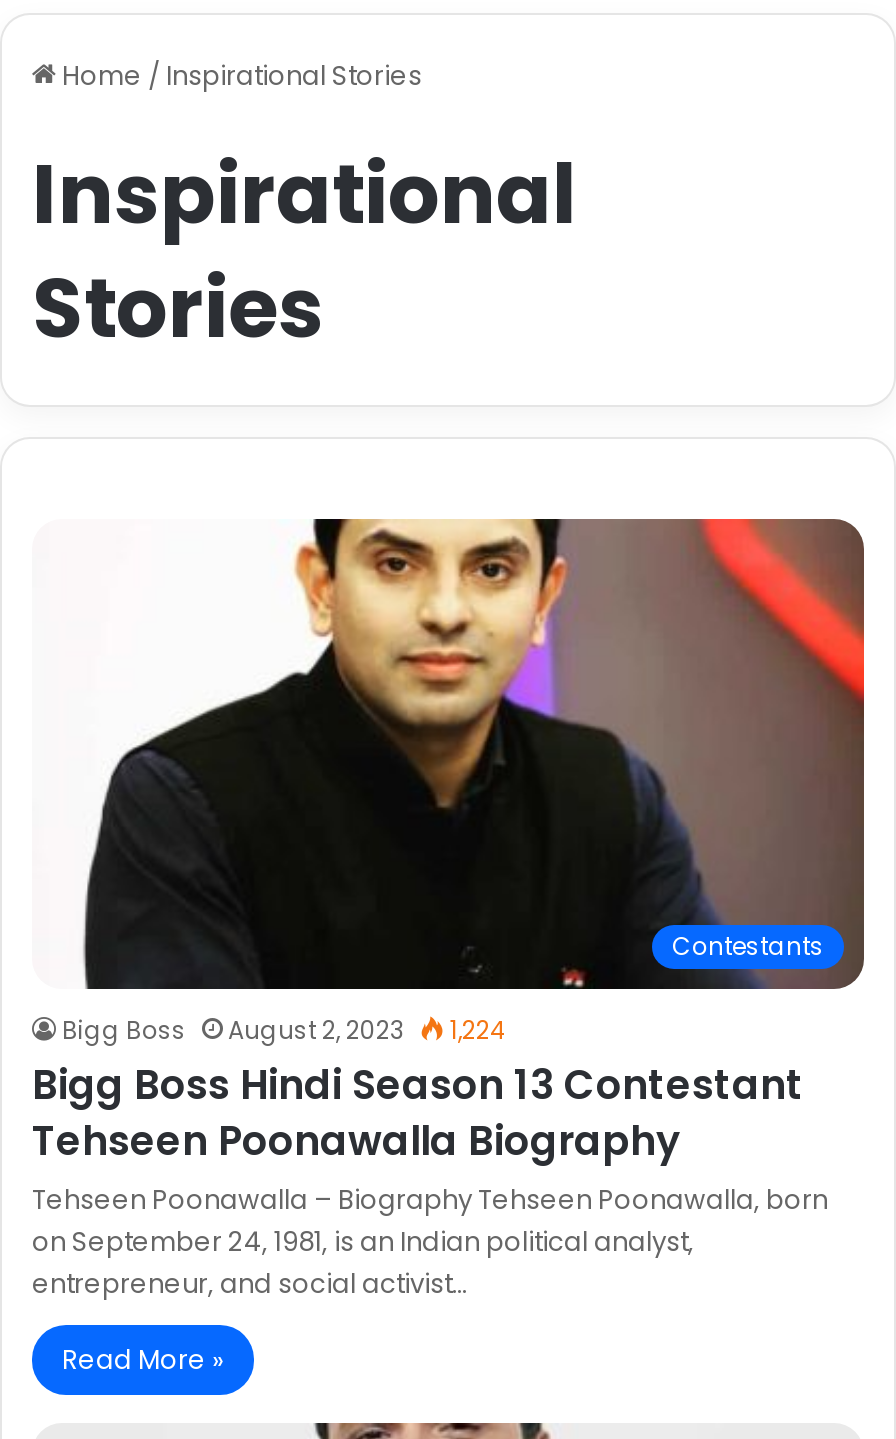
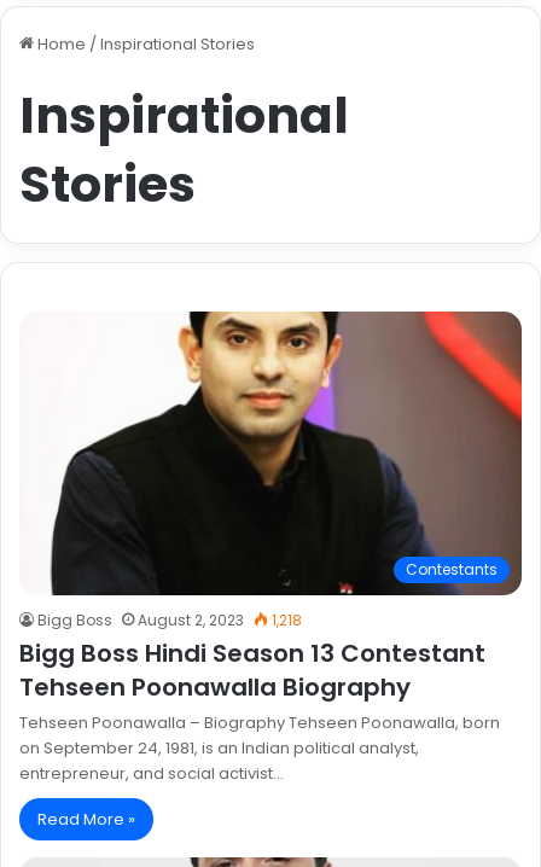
- Bigg Boss August 2, 2023 1,224
+ Bigg Boss August 2, 2023 1,218
